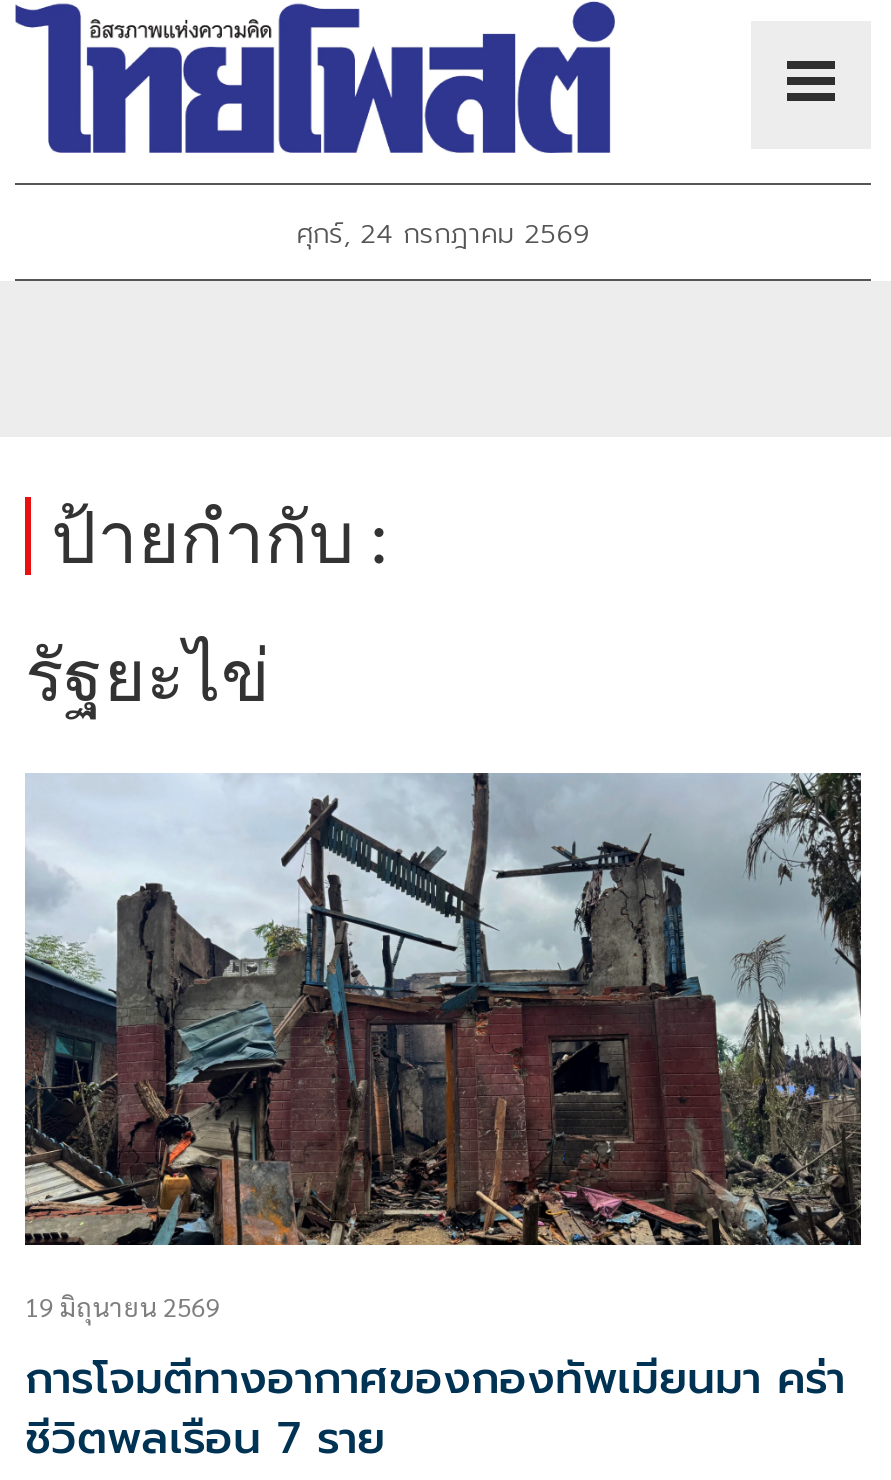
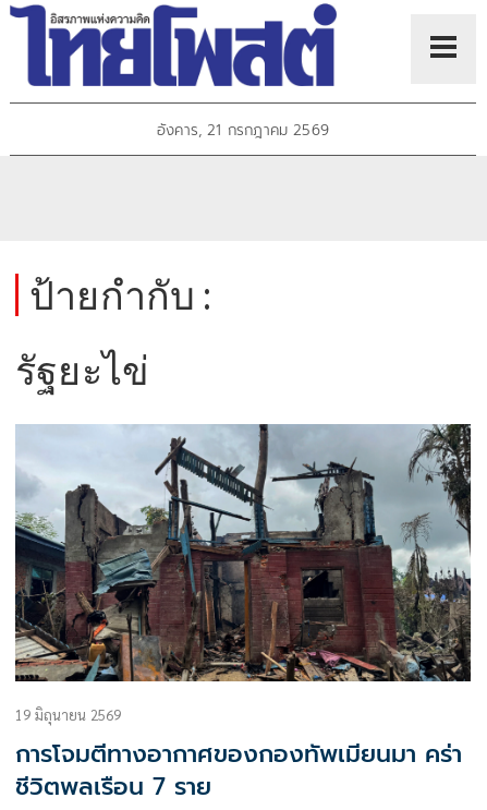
- ศุกร์, 24 กรกฎาคม 2569
+ อังคาร, 21 กรกฎาคม 2569
